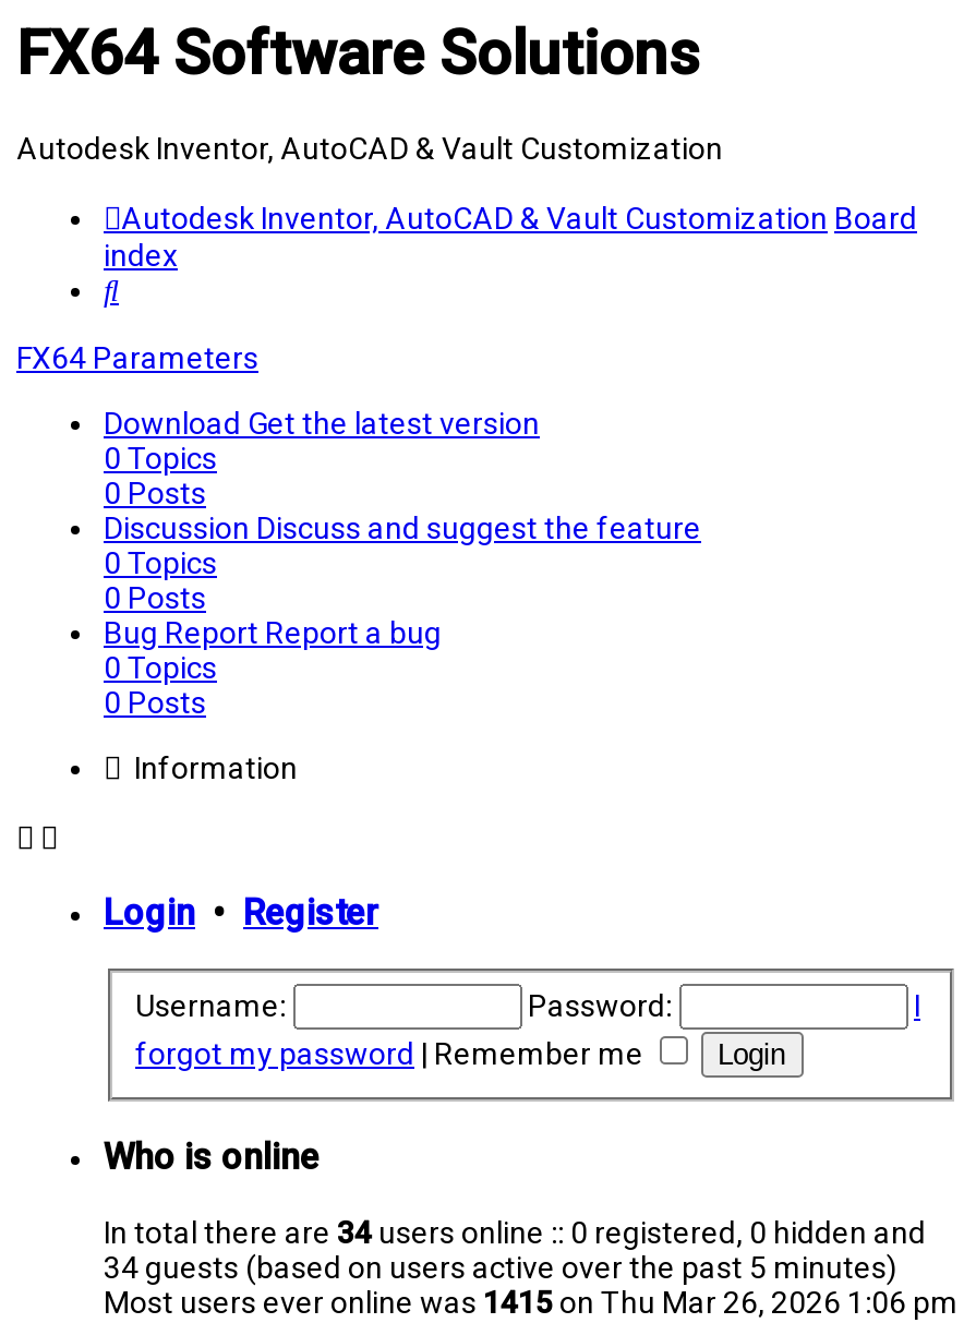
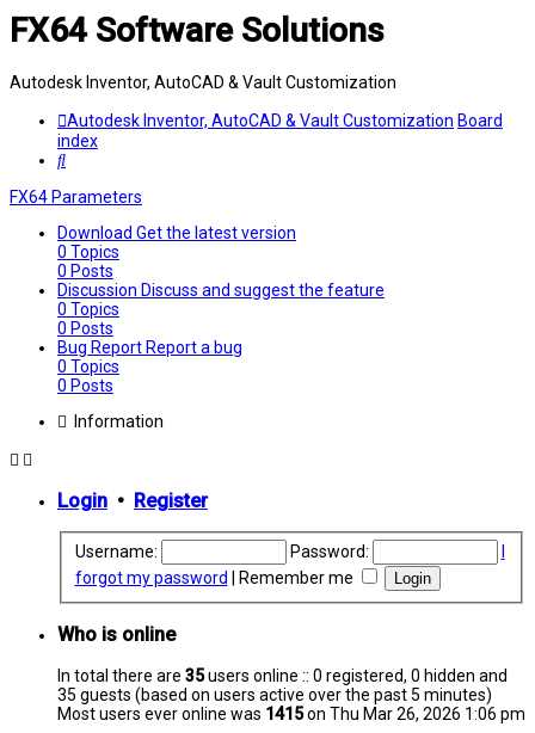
- In total there are 34 users online :: 0 registered, 0 hidden and
+ In total there are 35 users online :: 0 registered, 0 hidden and

- 34 guests (based on users active over the past 5 minutes)
+ 35 guests (based on users active over the past 5 minutes)
